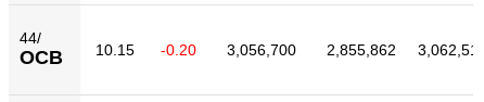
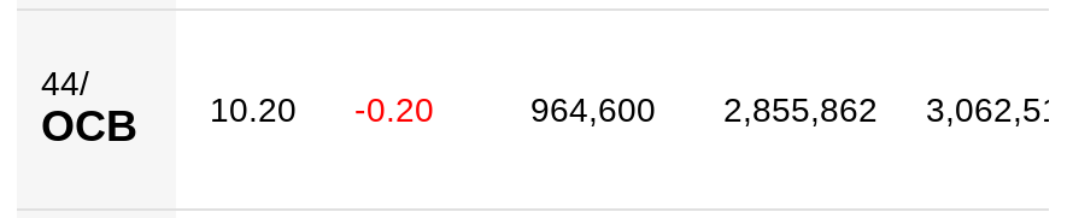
- 10.15
+ 10.20

- 3,056,700
+ 964,600
